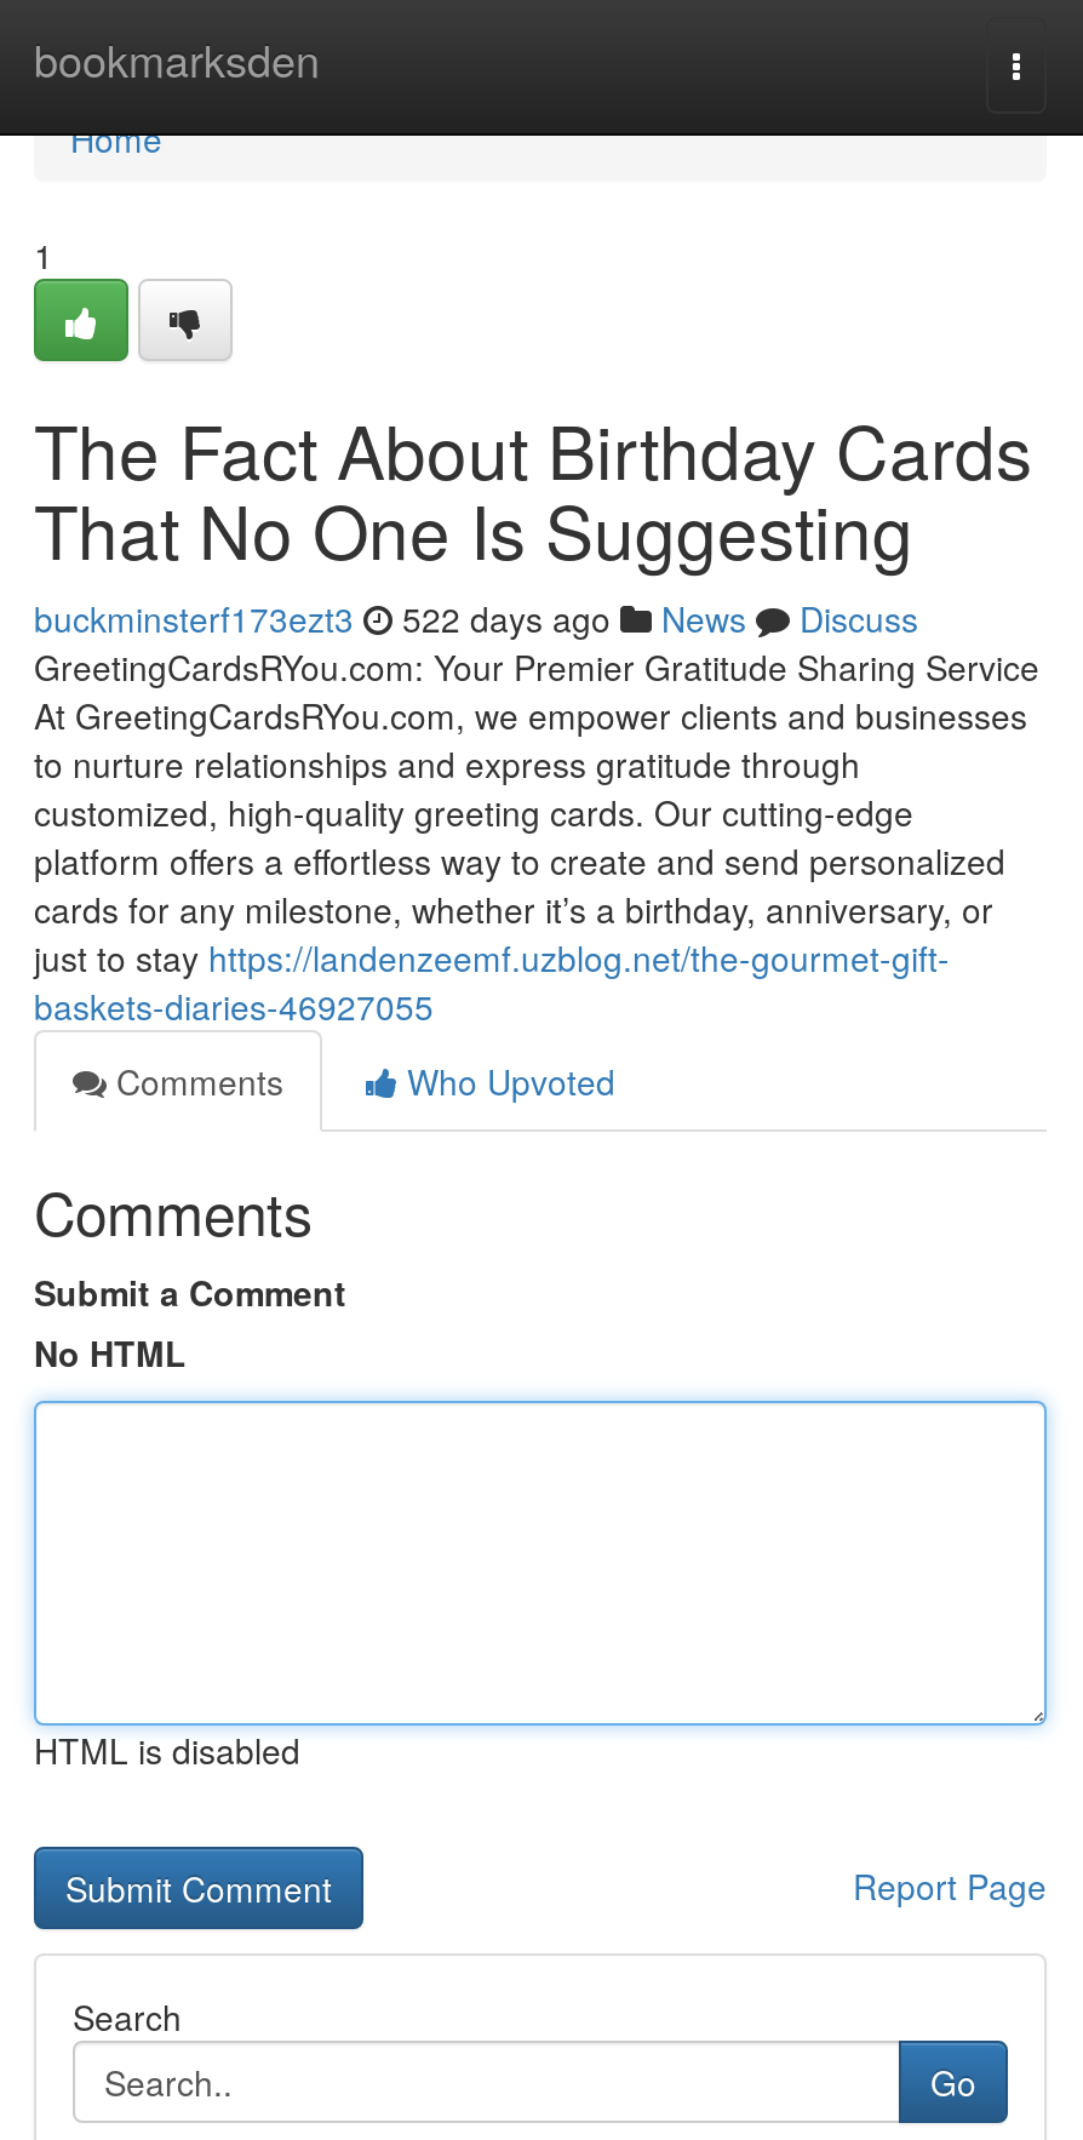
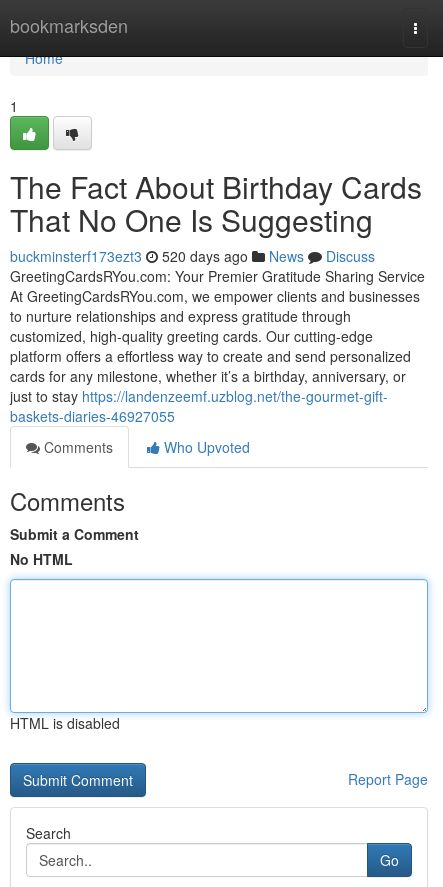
- buckminsterf173ezt3 522 days ago News Discuss
+ buckminsterf173ezt3 520 days ago News Discuss
